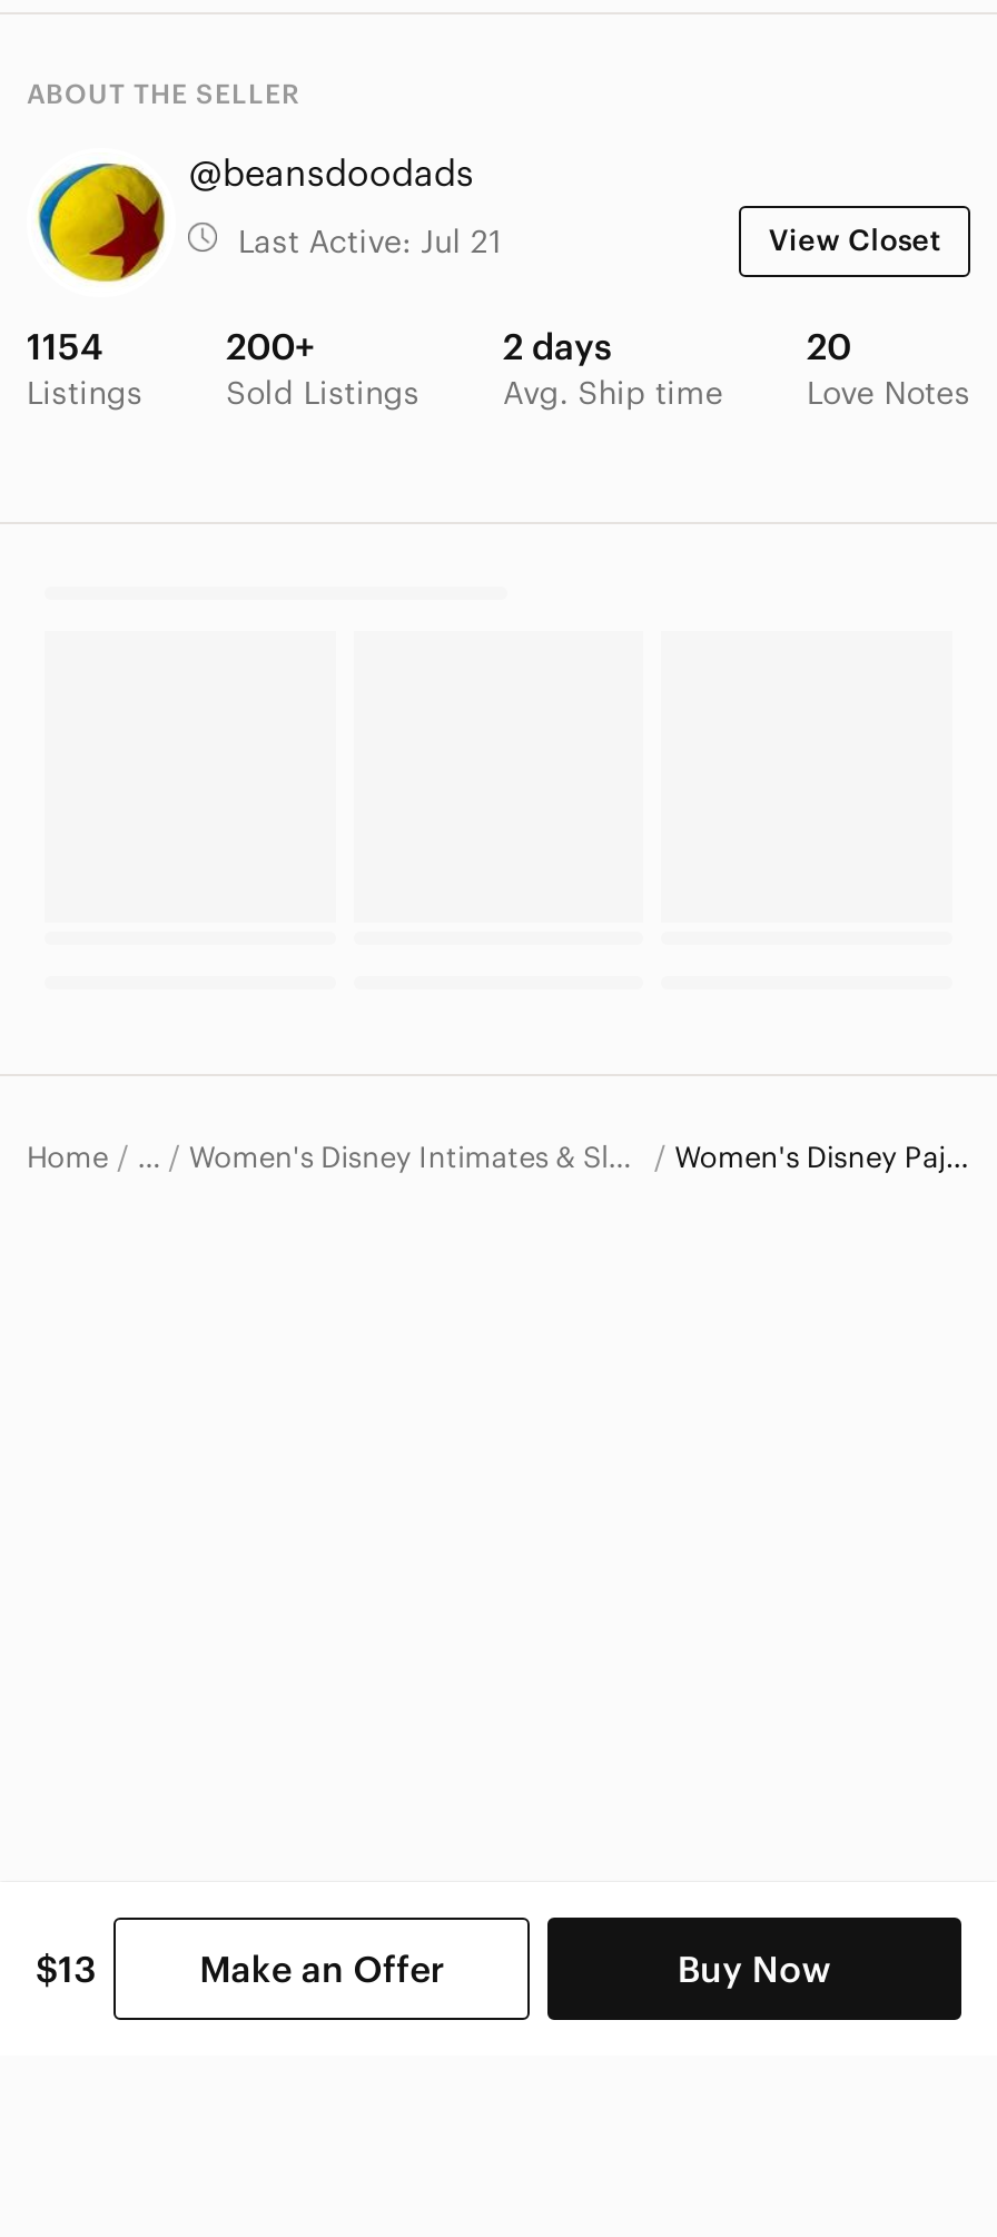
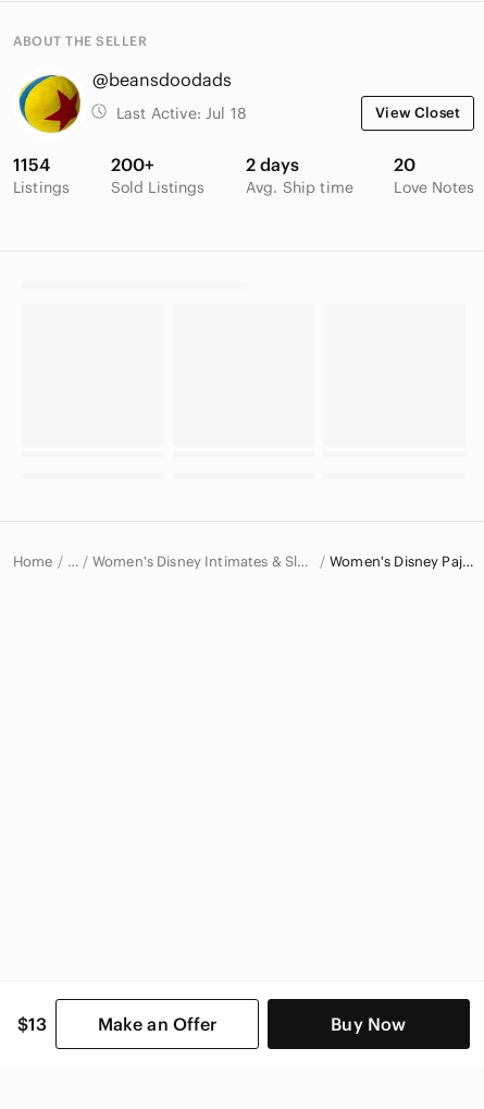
- Last Active: Jul 21
+ Last Active: Jul 18

moved down: $13 | Make an Offer | Buy Now
